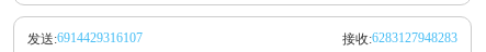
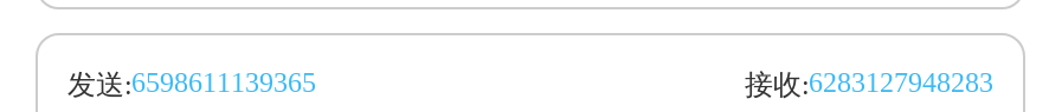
- 发送:6914429316107
+ 发送:6598611139365
